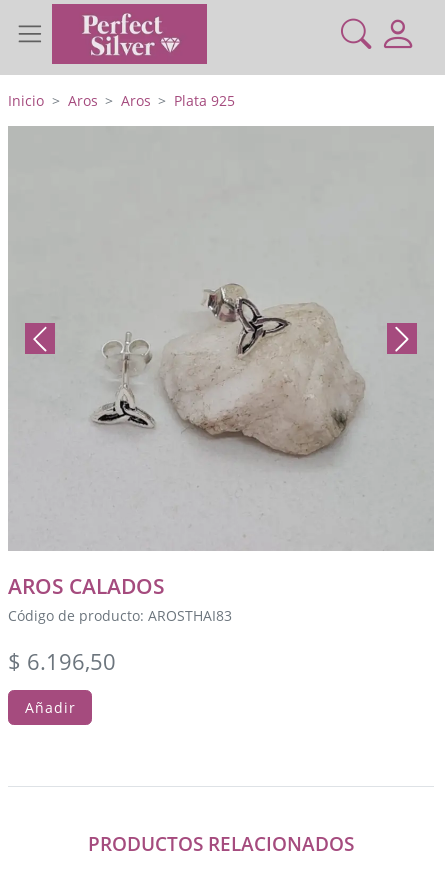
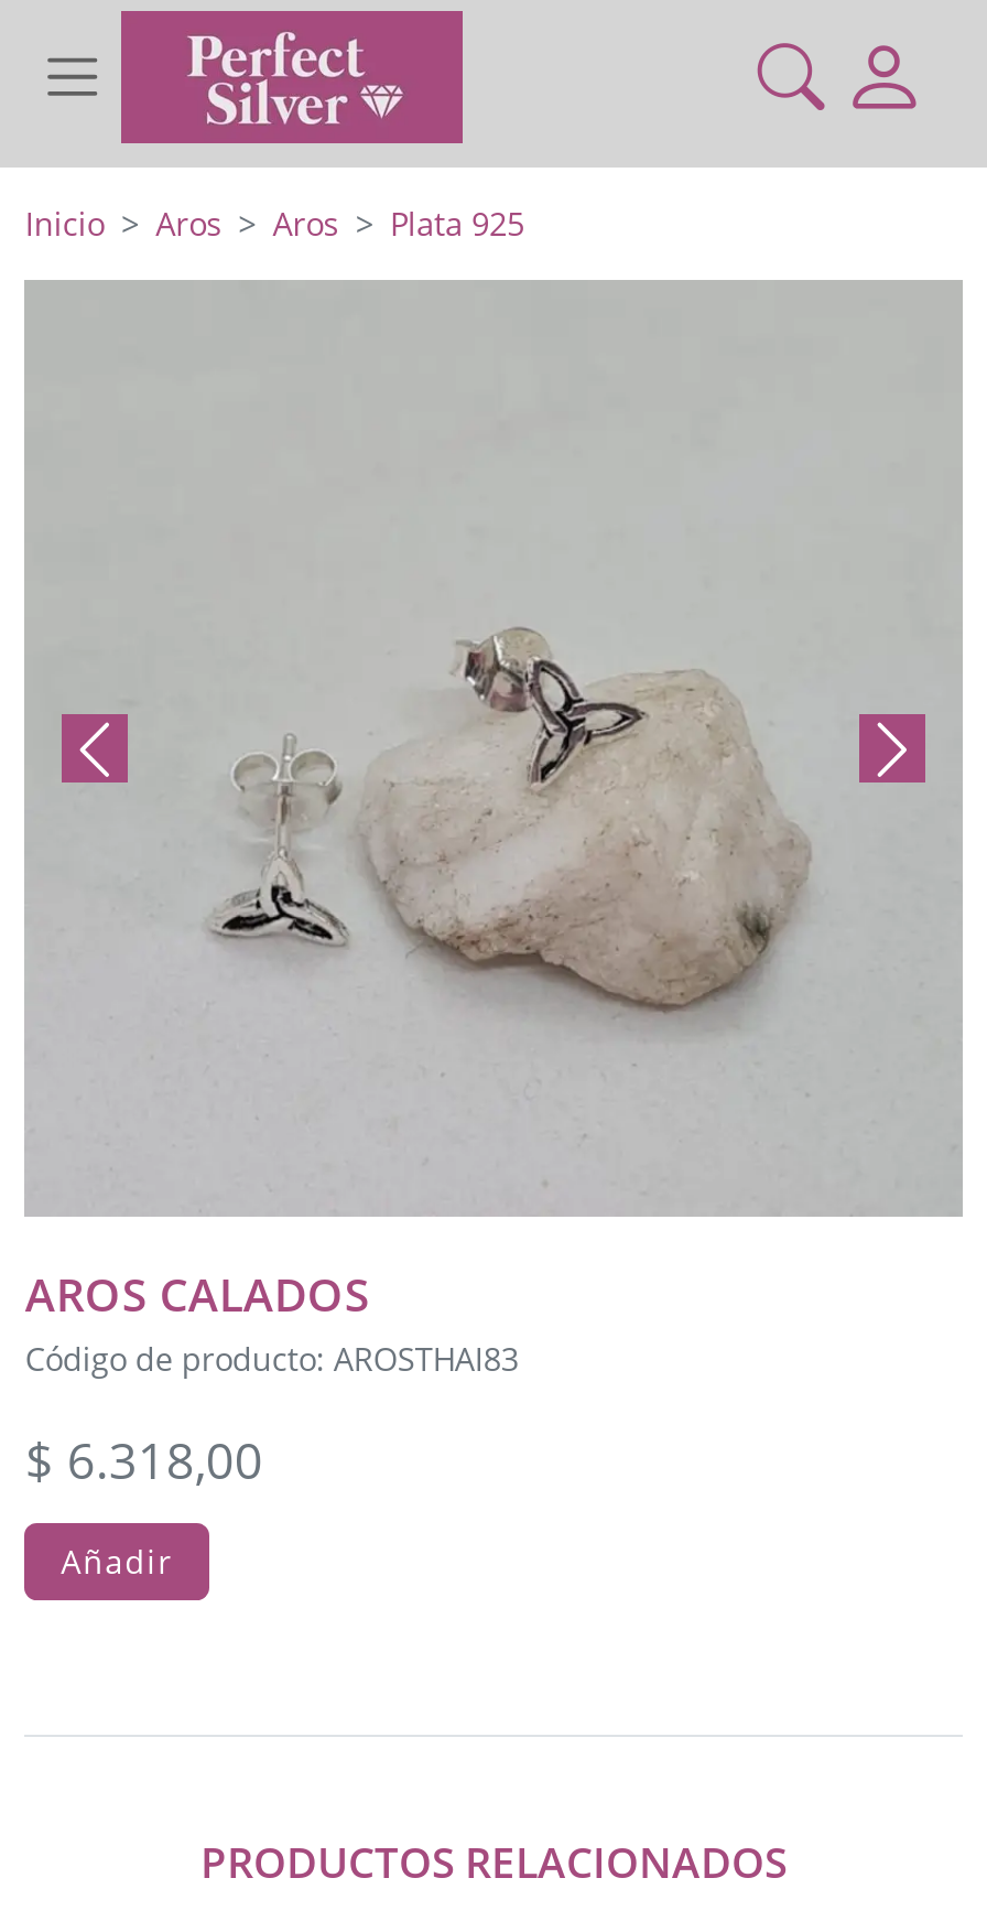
- $ 6.196,50
+ $ 6.318,00
